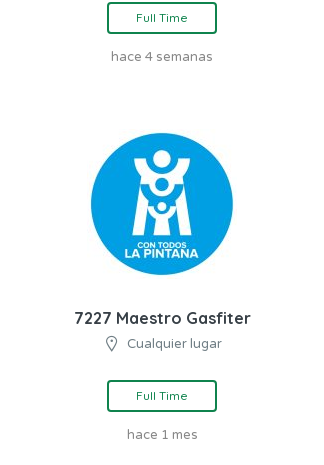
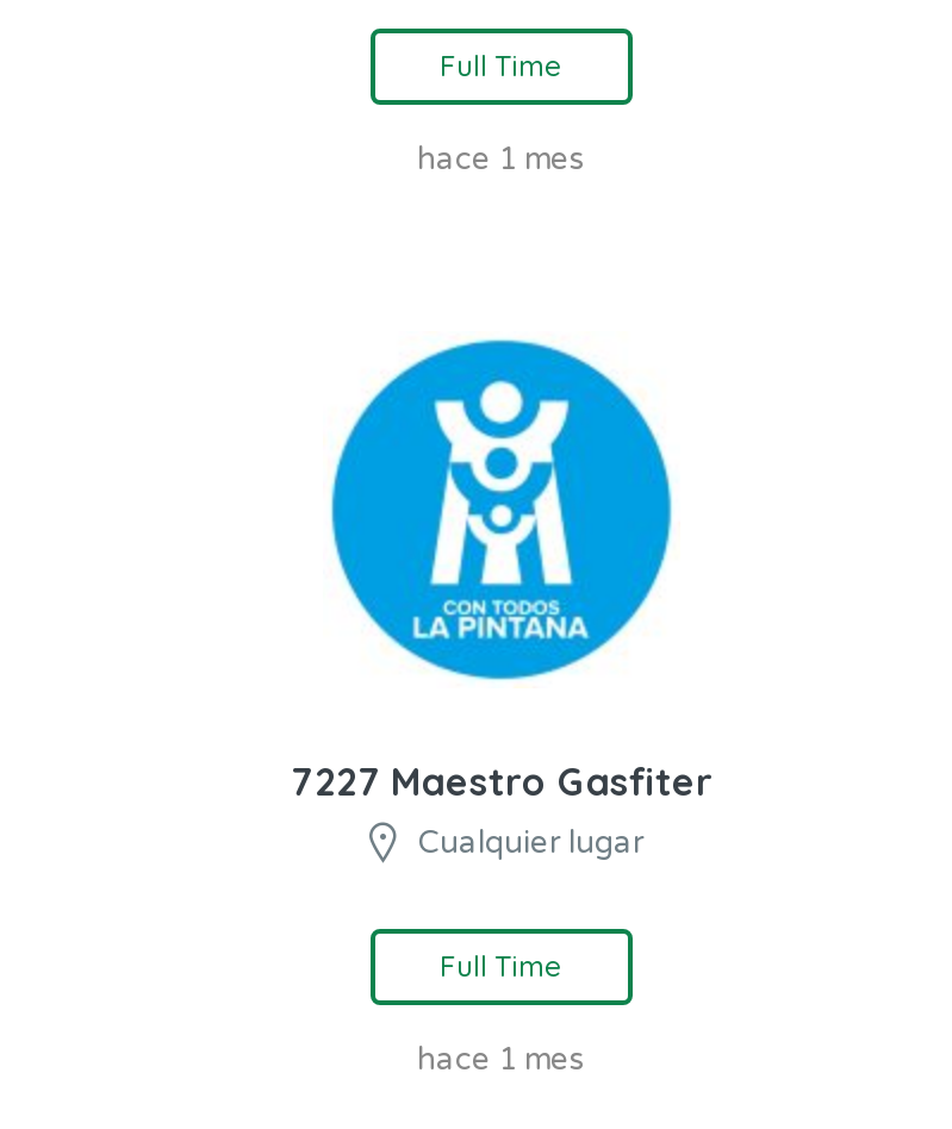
- hace 4 semanas
+ hace 1 mes
